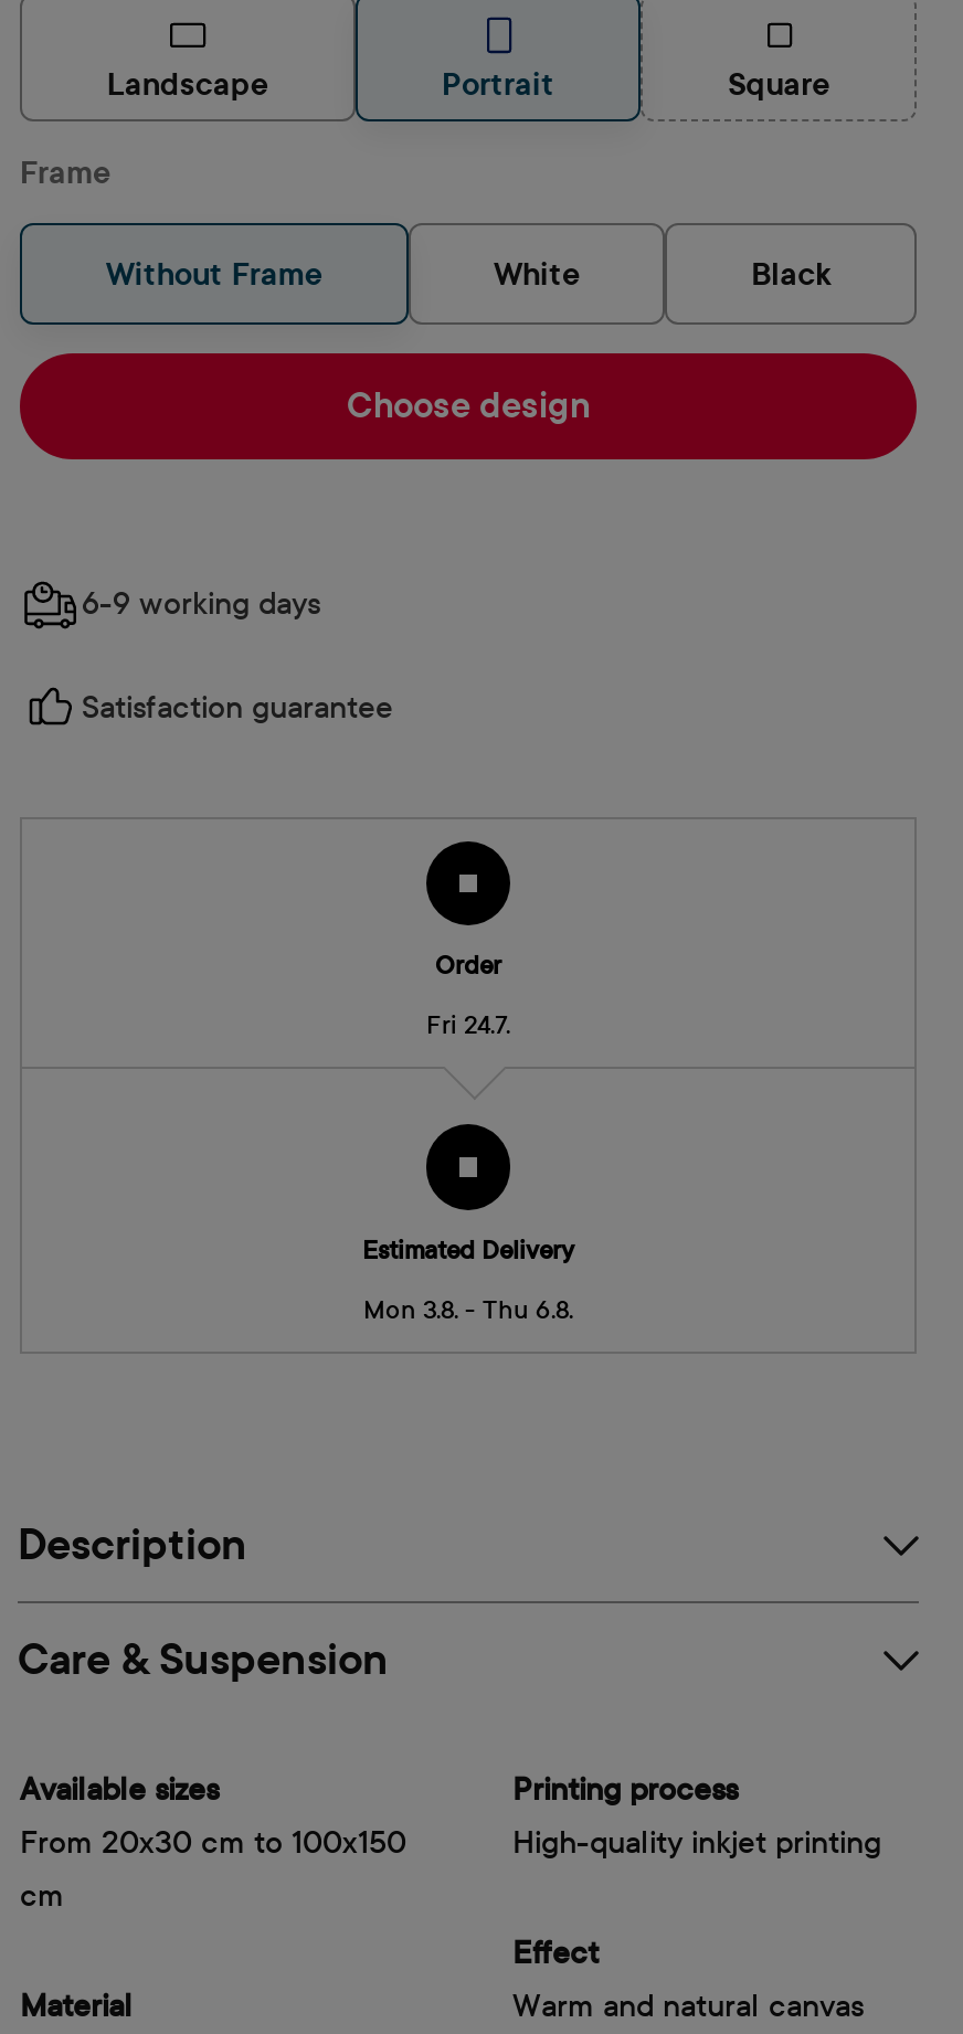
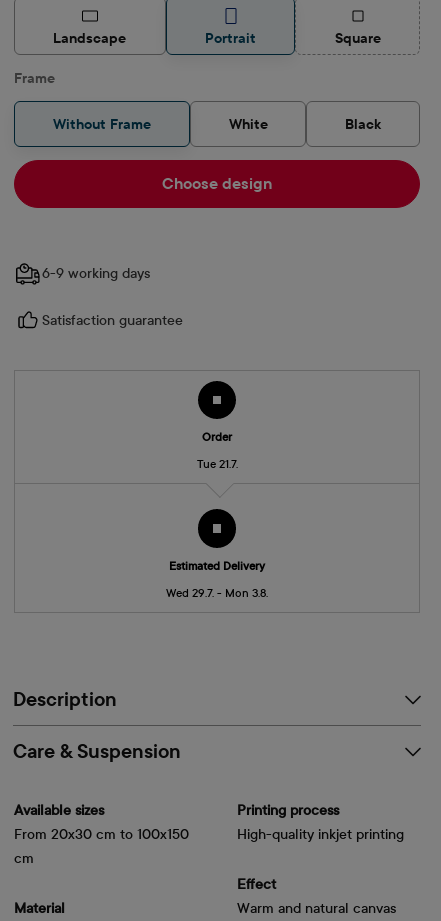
- Fri 24.7.
+ Tue 21.7.

- Mon 3.8. - Thu 6.8.
+ Wed 29.7. - Mon 3.8.
